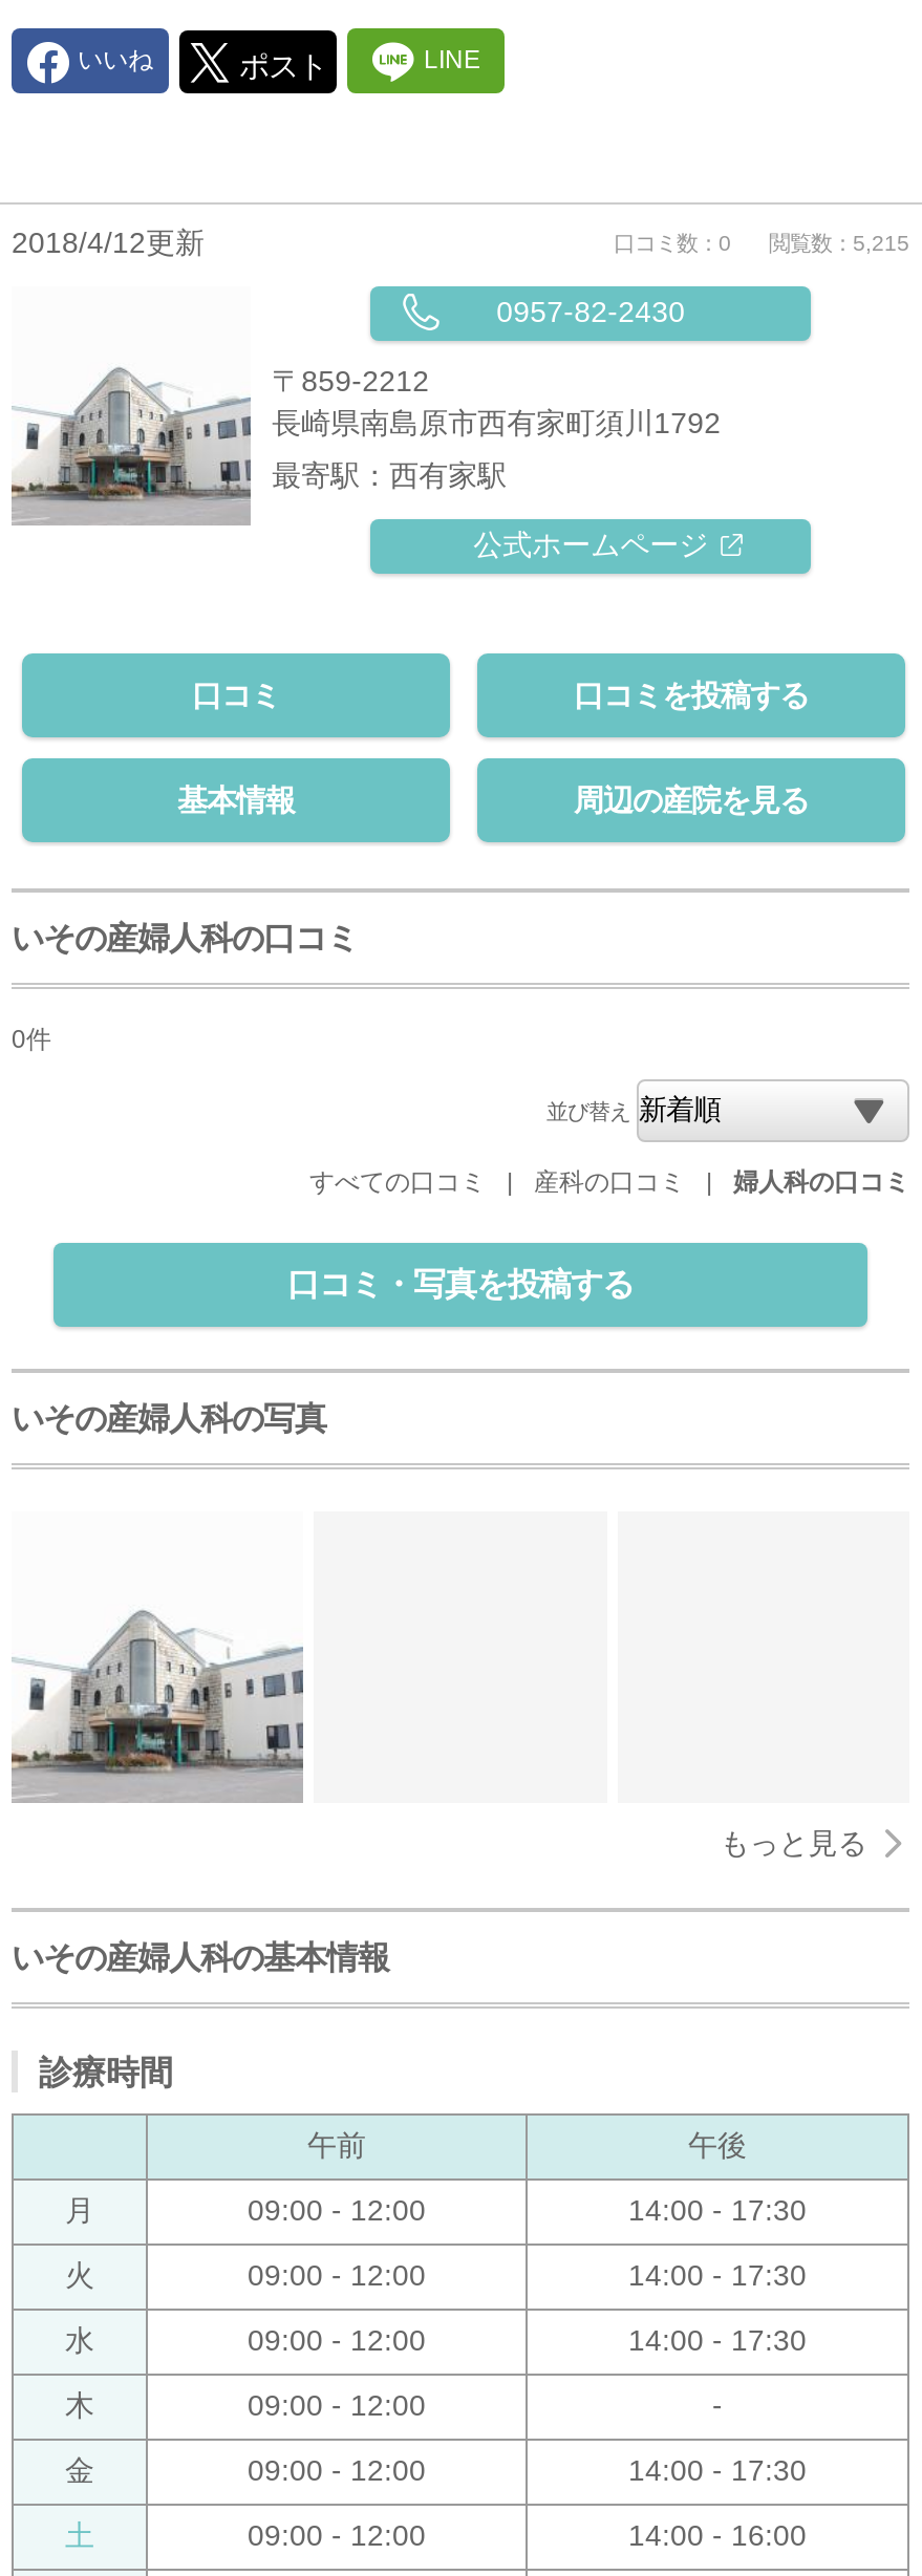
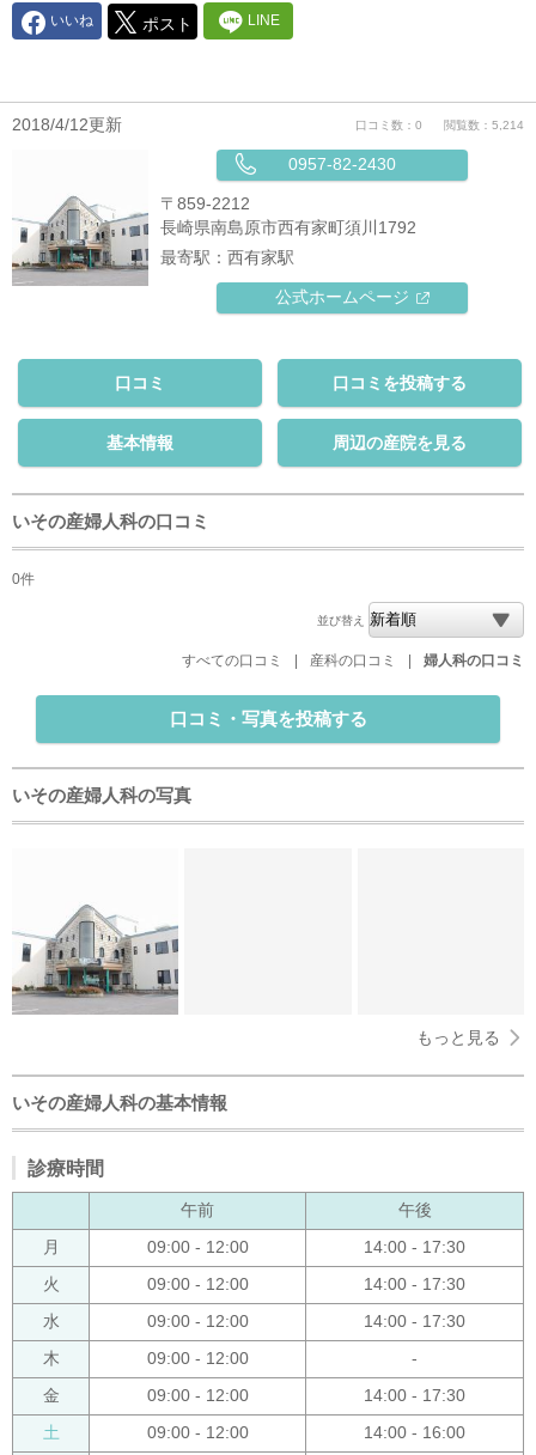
- 口コミ数：0 閲覧数：5,215
+ 口コミ数：0 閲覧数：5,214
